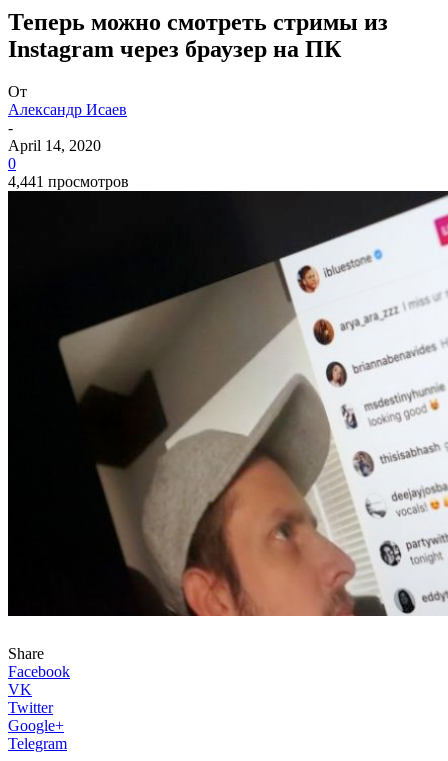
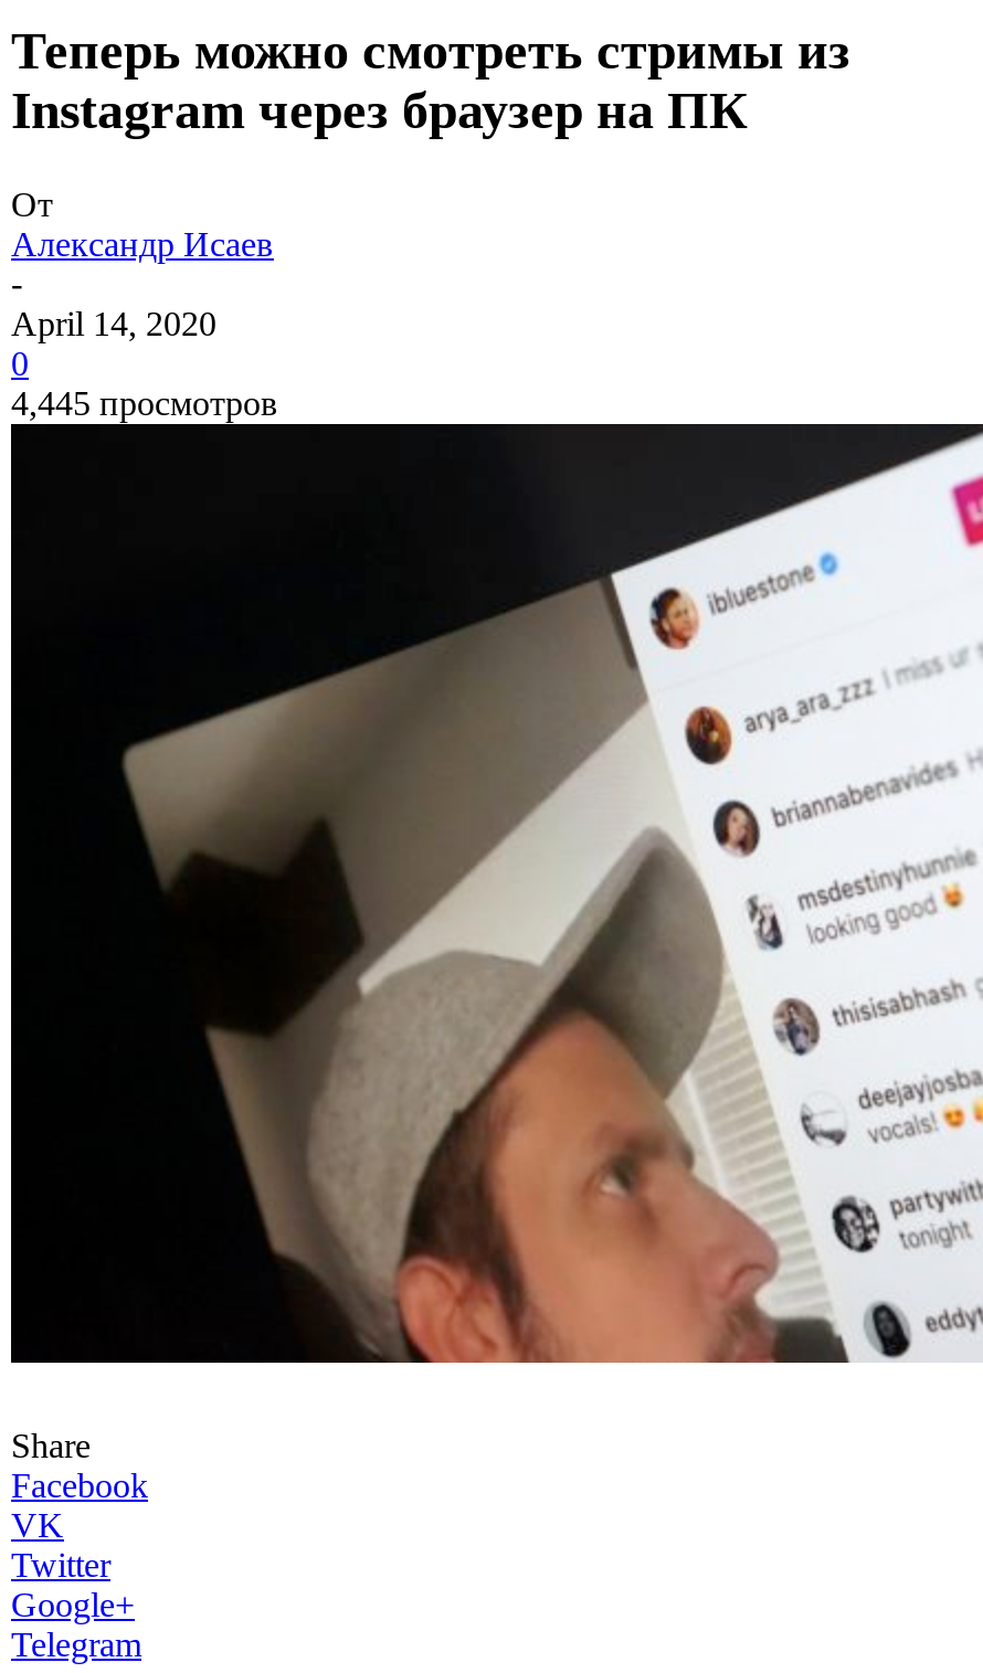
- 4,441 просмотров
+ 4,445 просмотров
